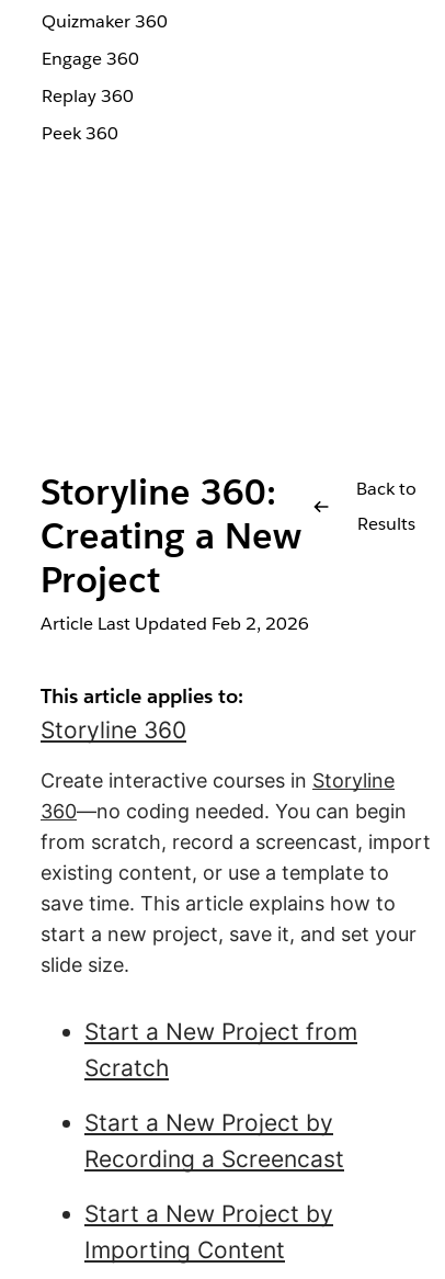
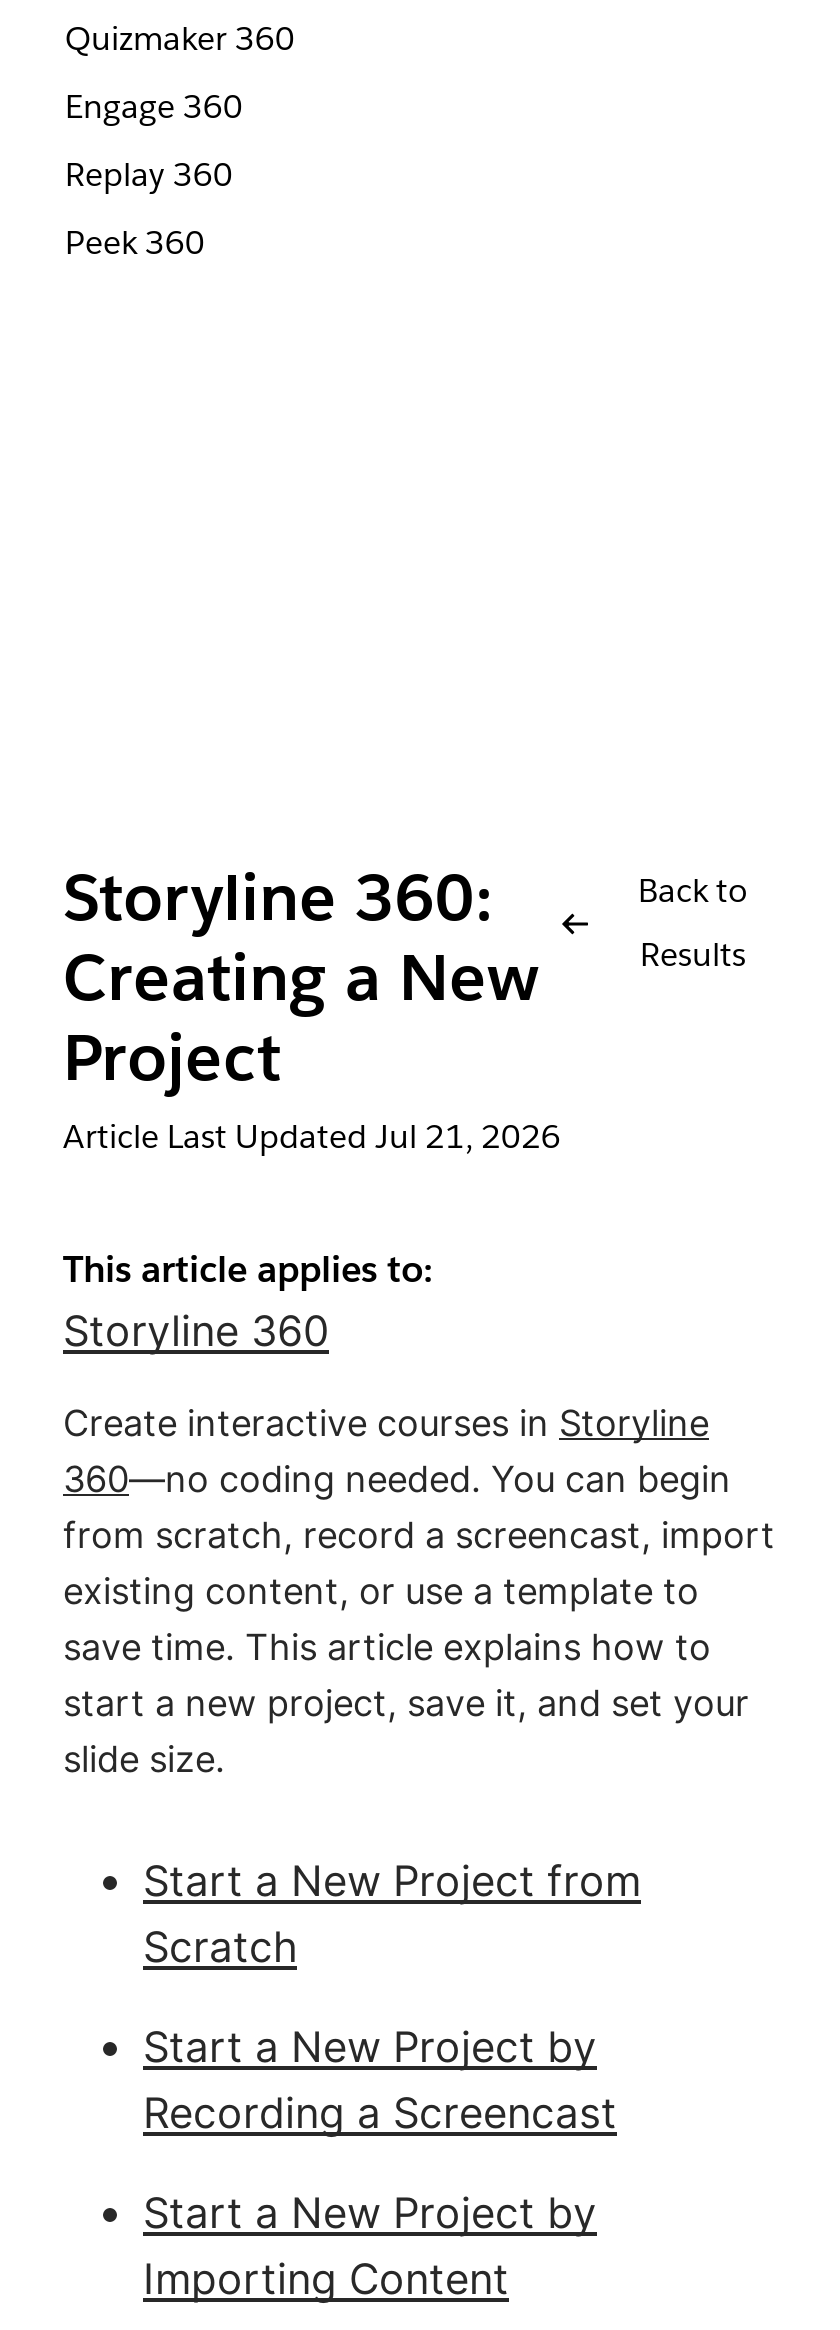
- Article Last Updated Feb 2, 2026
+ Article Last Updated Jul 21, 2026
